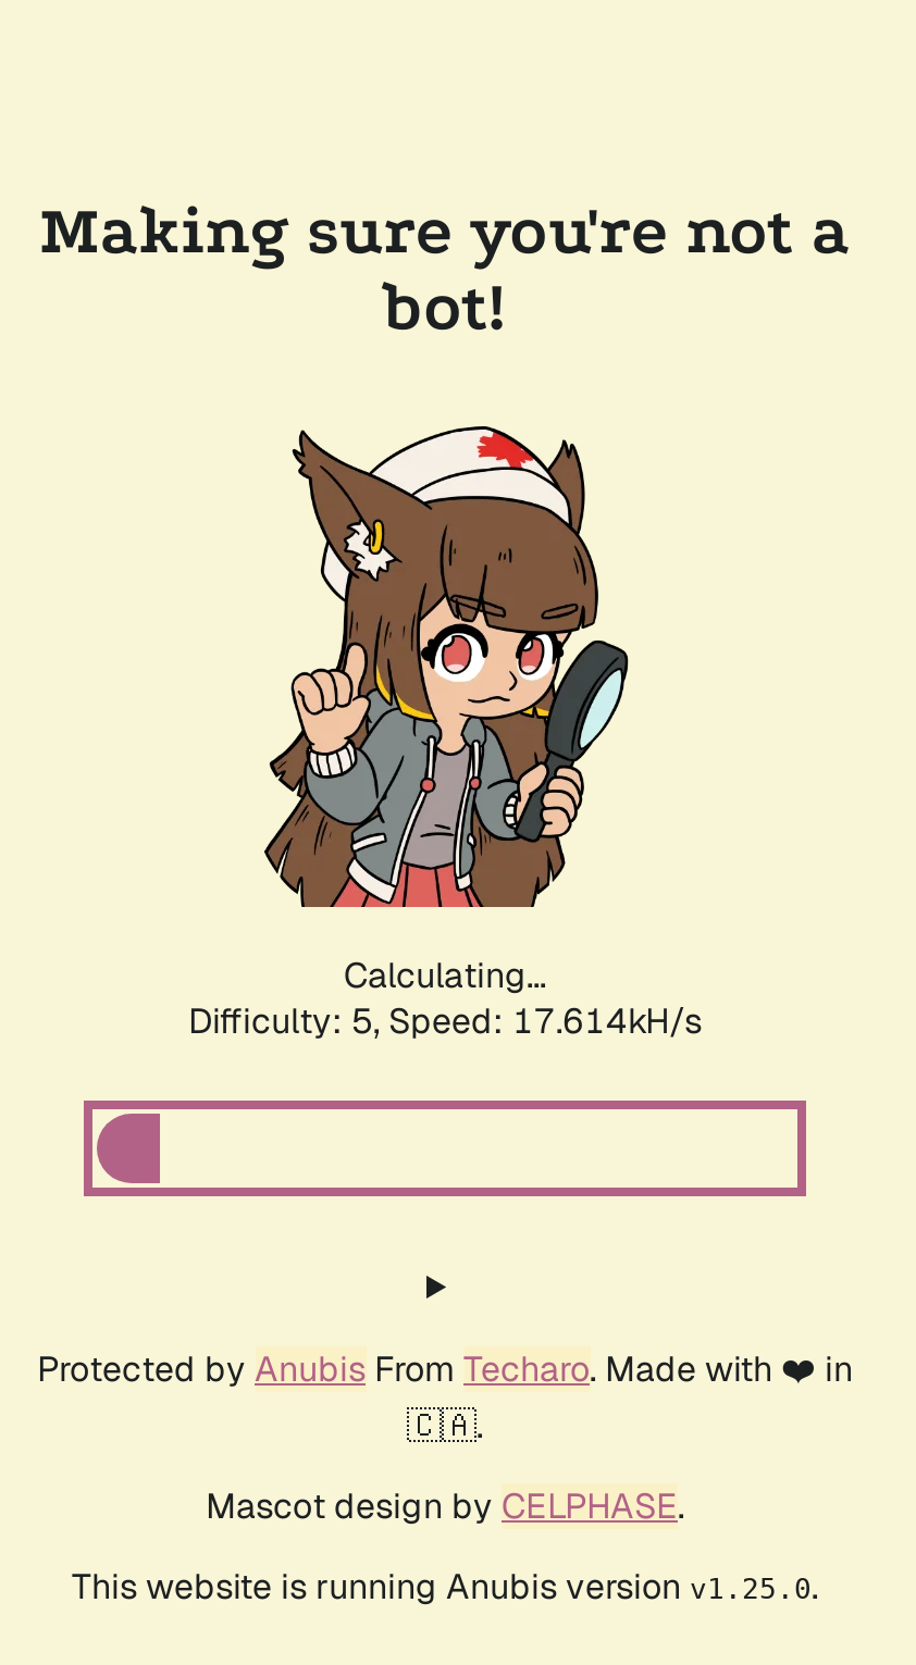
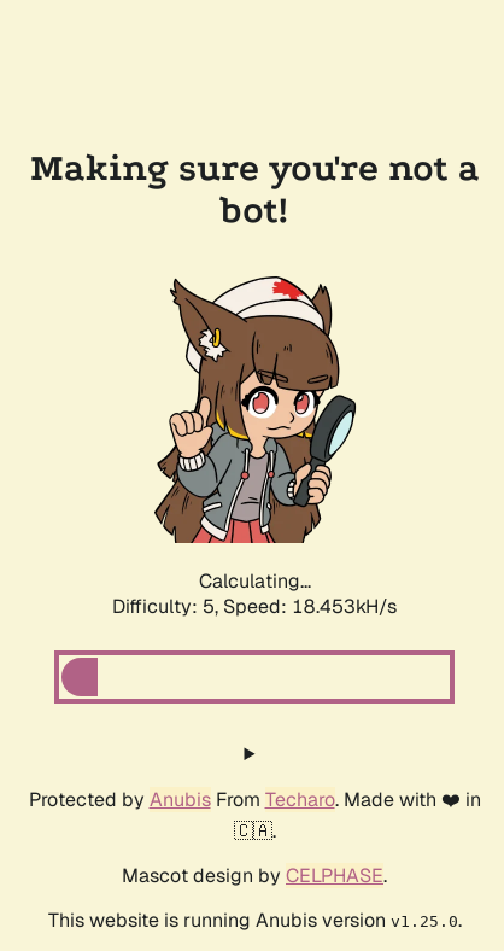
- Difficulty: 5, Speed: 17.614kH/s
+ Difficulty: 5, Speed: 18.453kH/s
